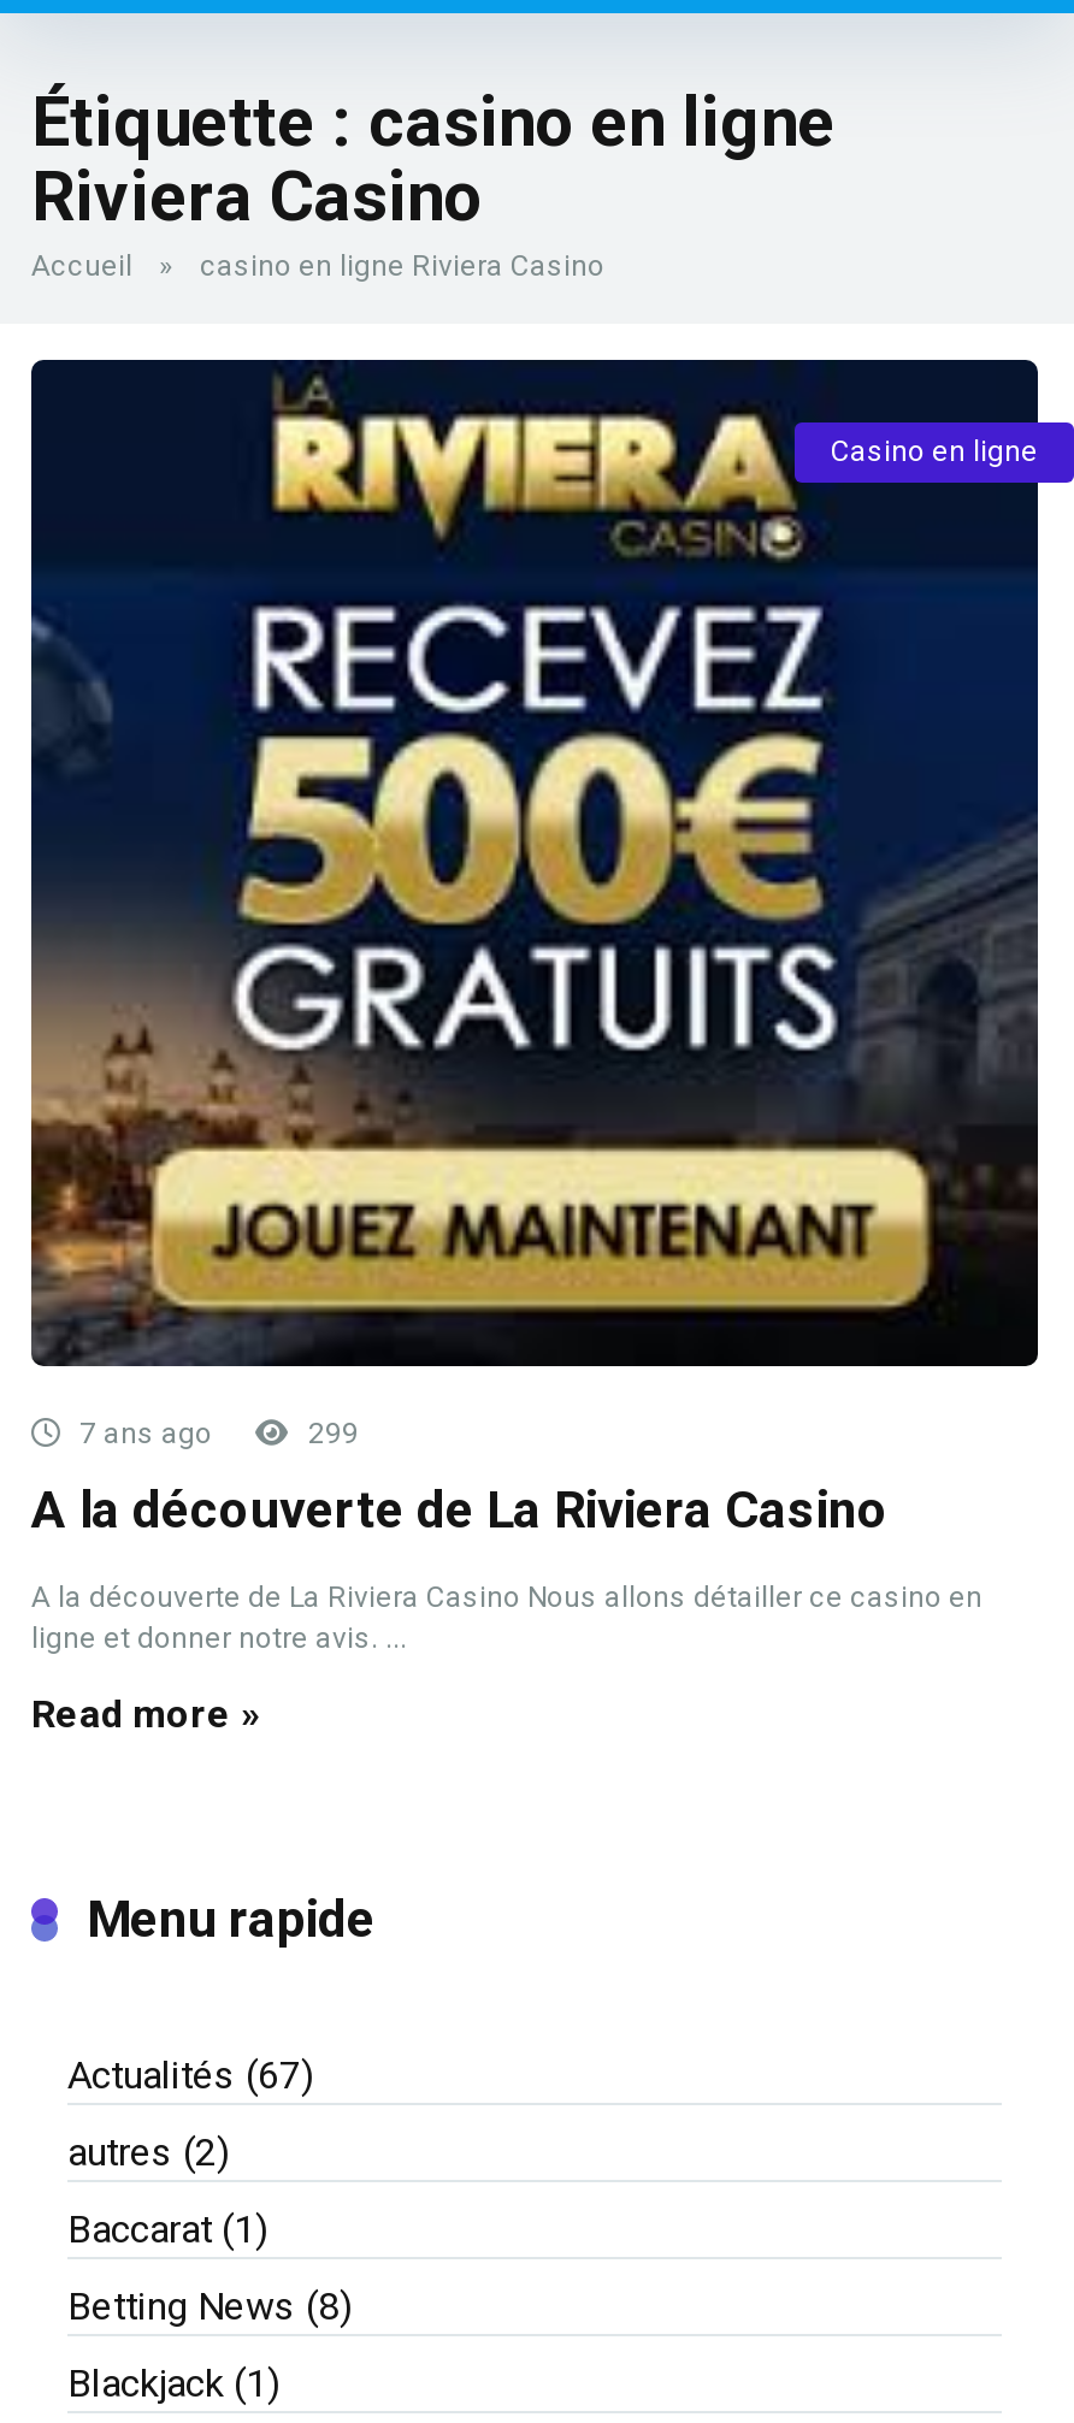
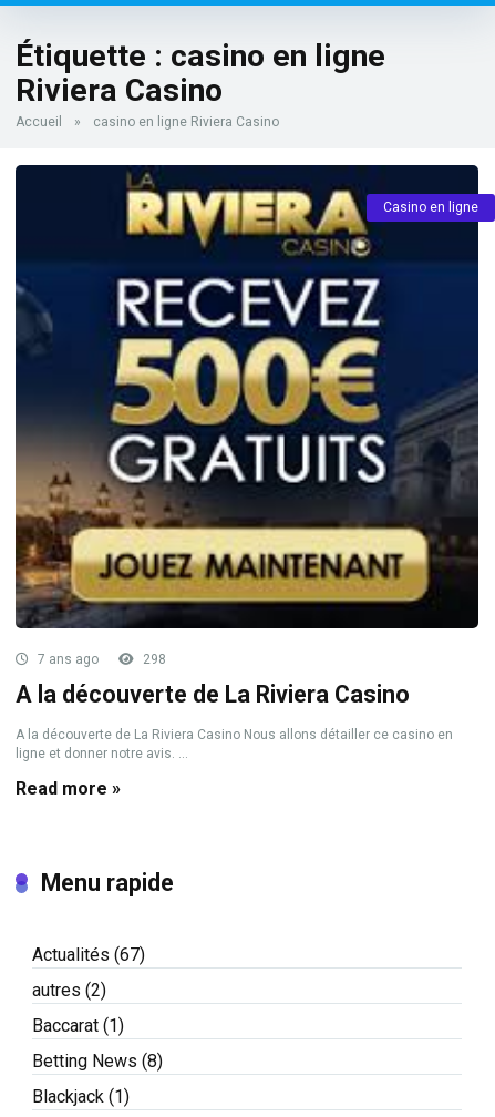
- 299
+ 298
